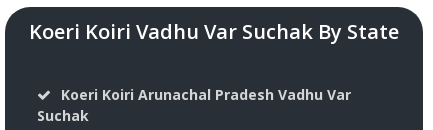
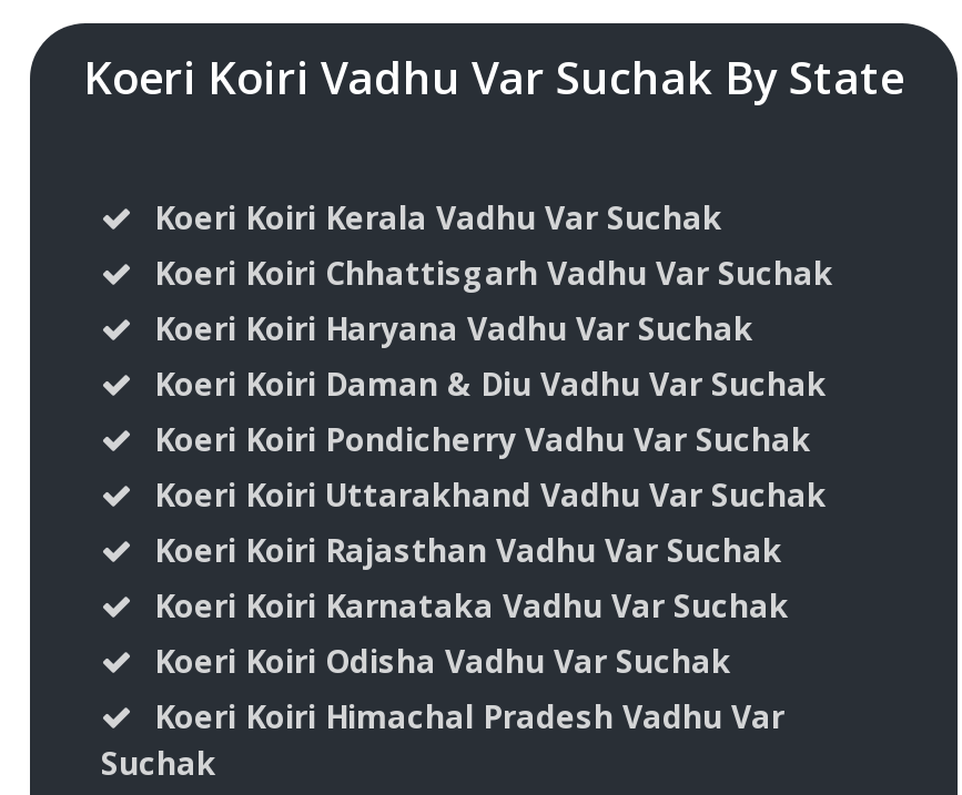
- Koeri Koiri Arunachal Pradesh Vadhu Var
+ Koeri Koiri Kerala Vadhu Var Suchak
+ Koeri Koiri Chhattisgarh Vadhu Var Suchak
+ Koeri Koiri Haryana Vadhu Var Suchak
+ Koeri Koiri Daman & Diu Vadhu Var Suchak
+ Koeri Koiri Pondicherry Vadhu Var Suchak
+ Koeri Koiri Uttarakhand Vadhu Var Suchak
+ Koeri Koiri Rajasthan Vadhu Var Suchak
+ Koeri Koiri Karnataka Vadhu Var Suchak
+ Koeri Koiri Odisha Vadhu Var Suchak
+ Koeri Koiri Himachal Pradesh Vadhu Var
